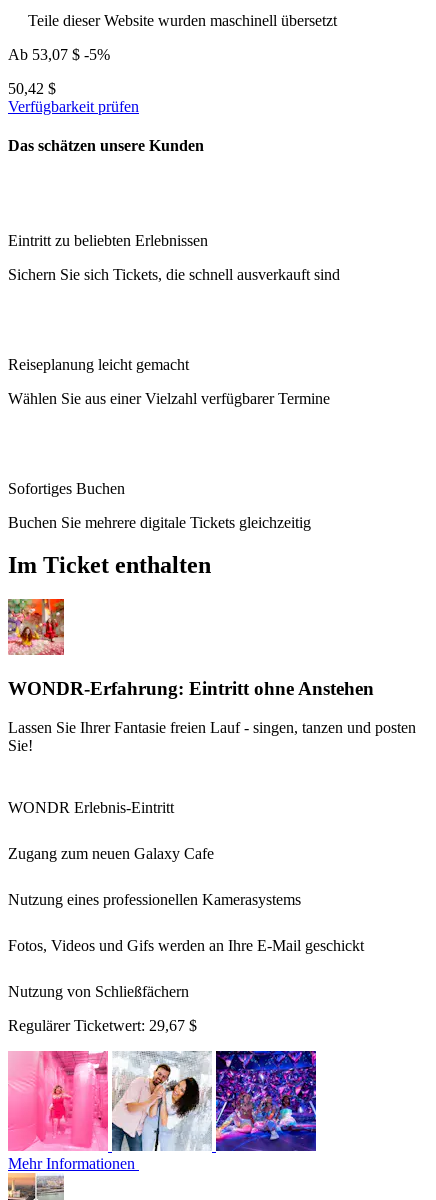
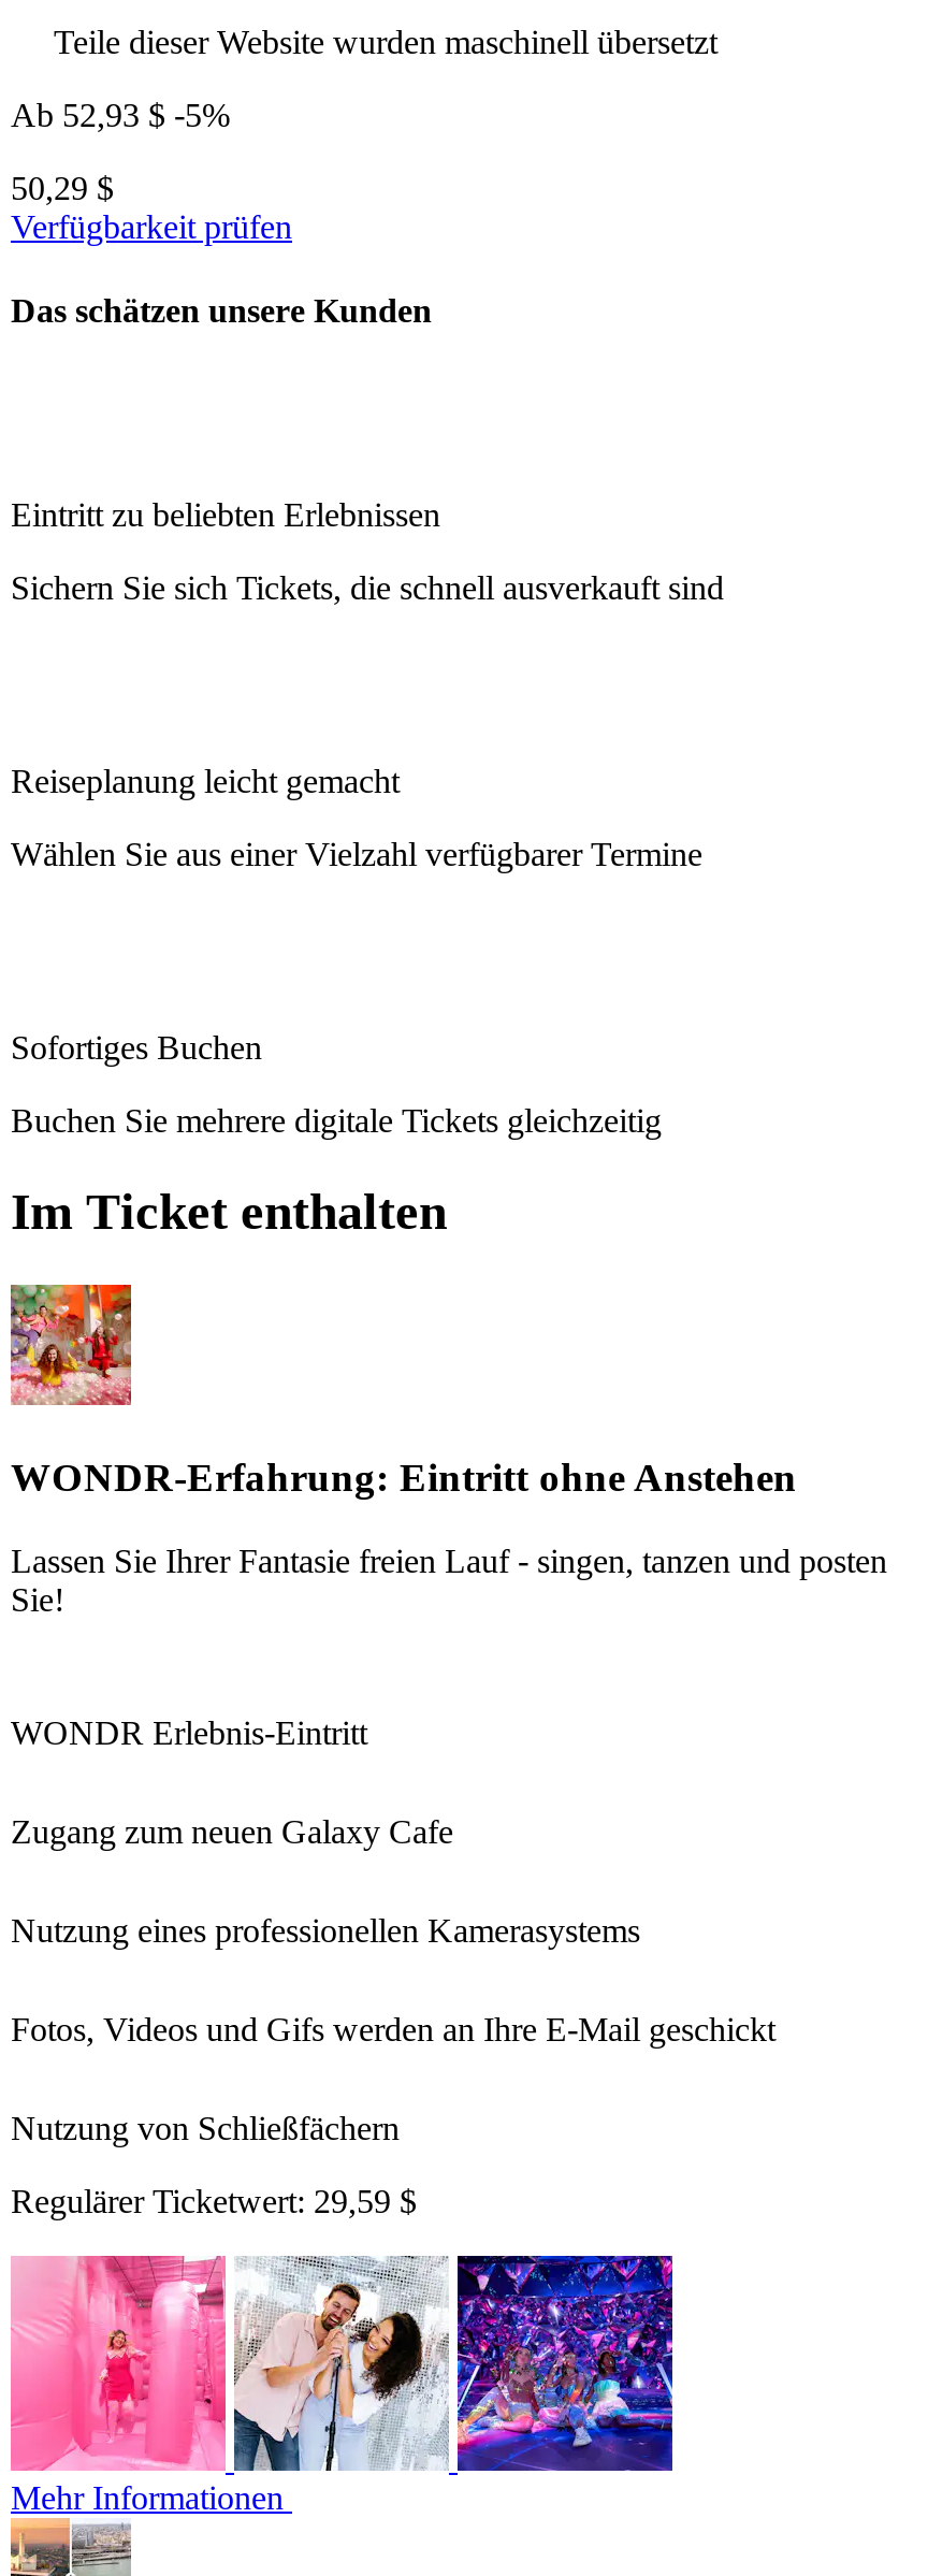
- Ab 53,07 $ -5%
+ Ab 52,93 $ -5%

- 50,42 $
+ 50,29 $

- Regulärer Ticketwert: 29,67 $
+ Regulärer Ticketwert: 29,59 $
